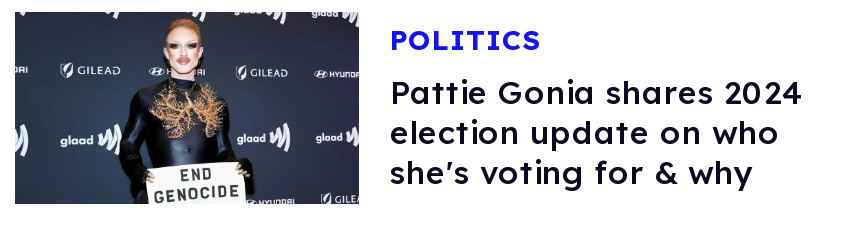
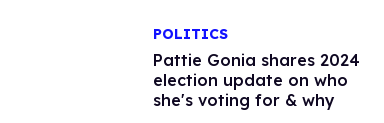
- [image]
